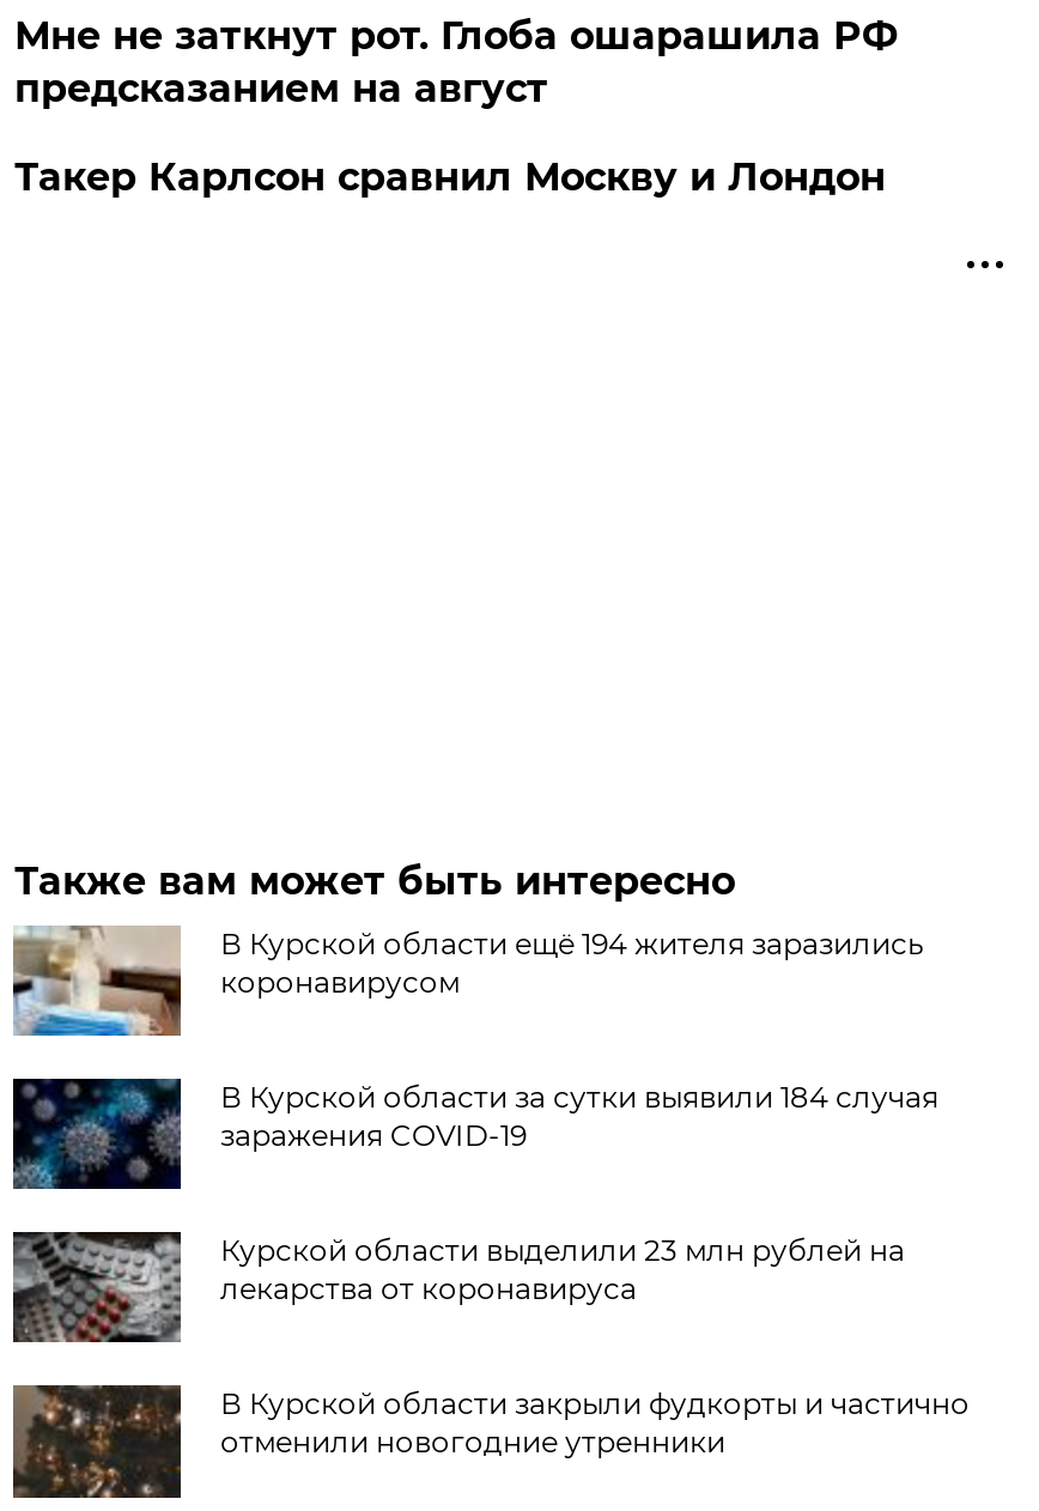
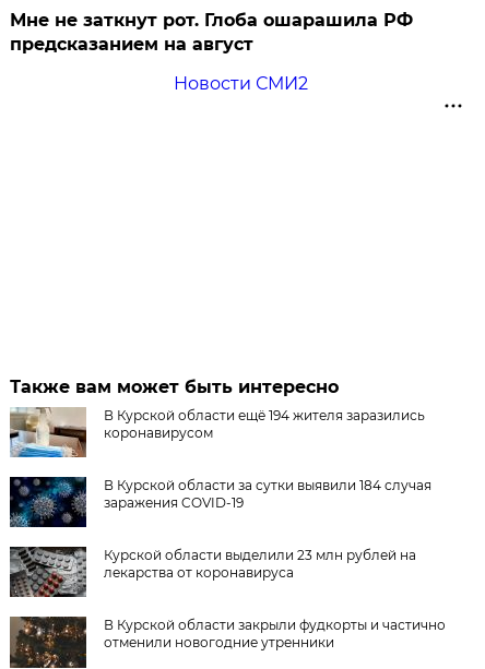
- Такер Карлсон сравнил Москву и Лондон
+ Новости СМИ2
